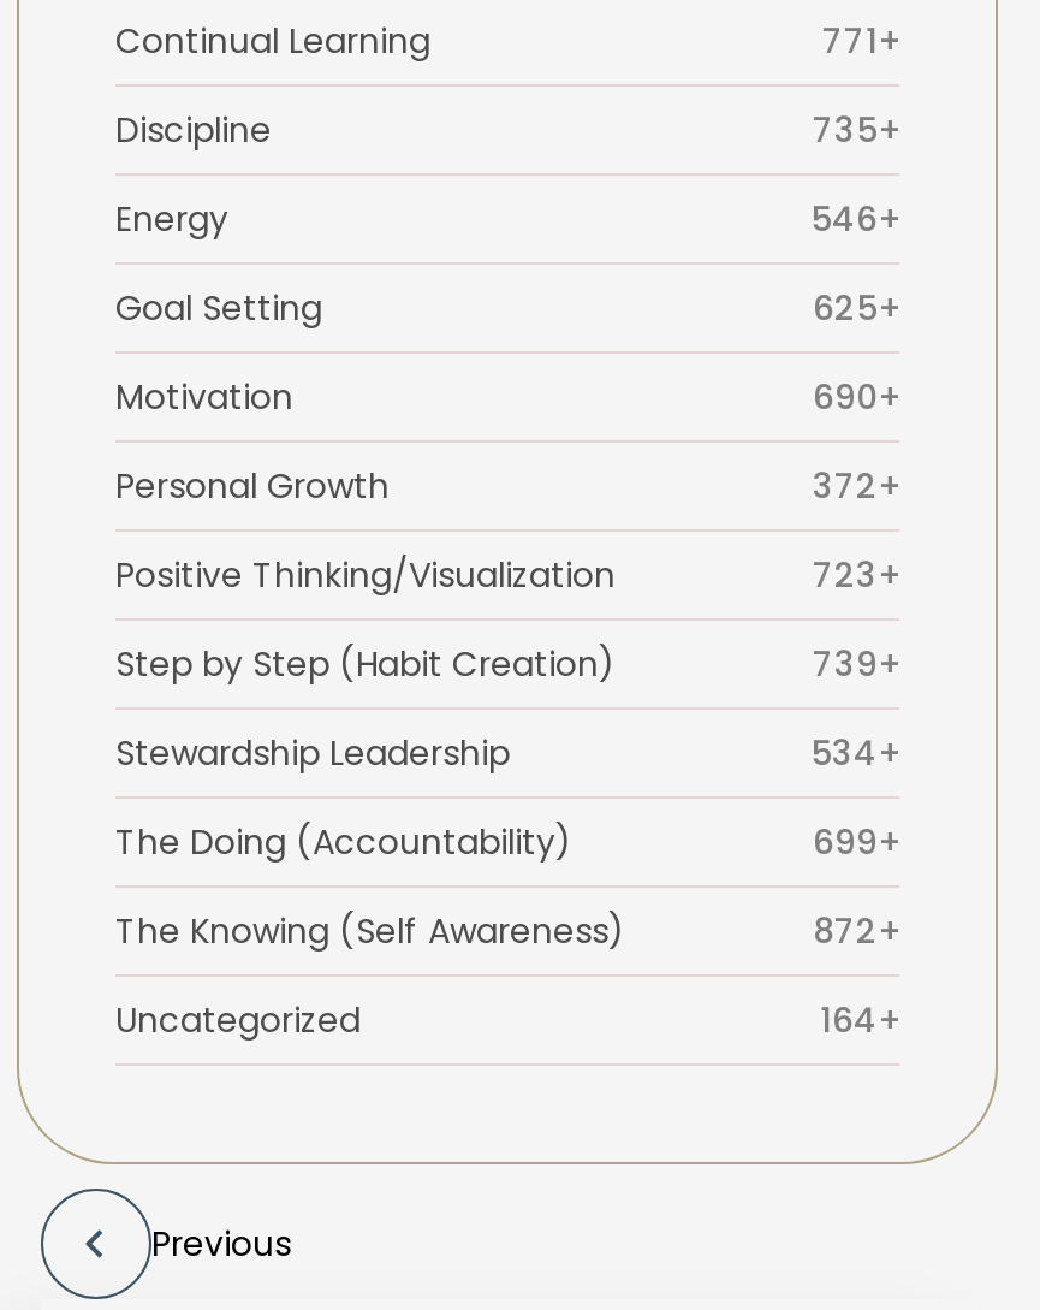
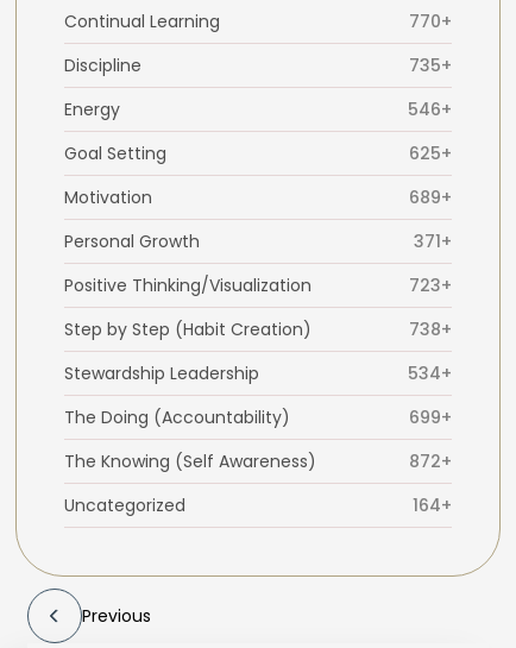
- 771+
+ 770+

- 690+
+ 689+

- 372+
+ 371+

- 739+
+ 738+
